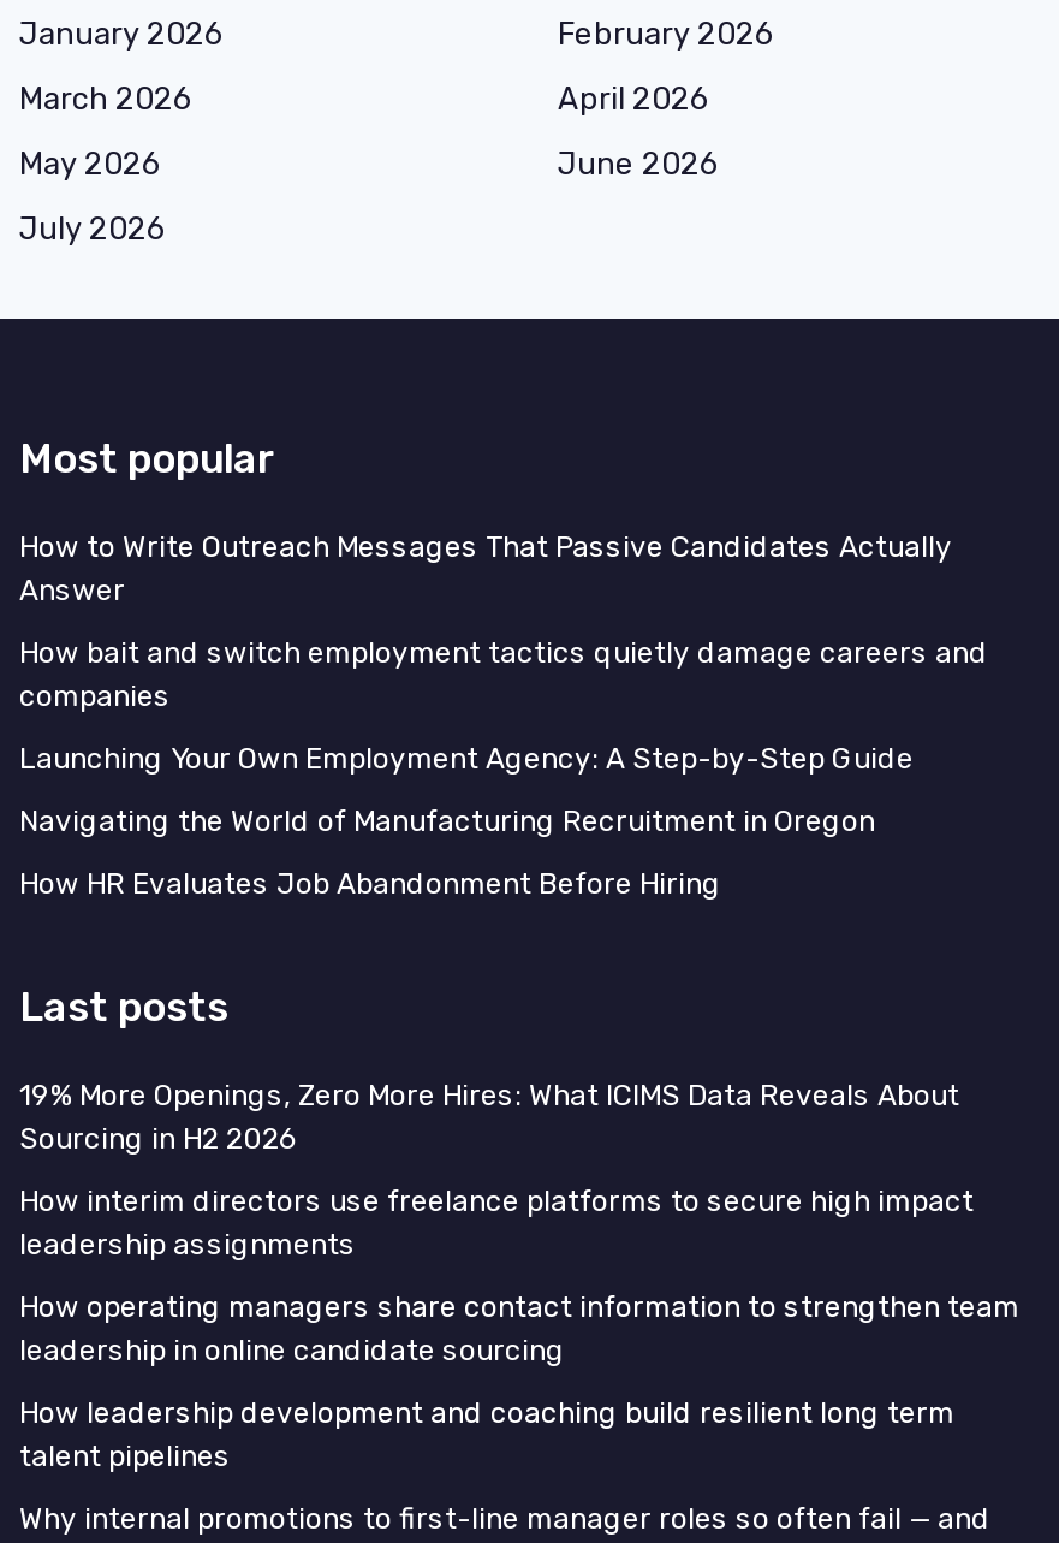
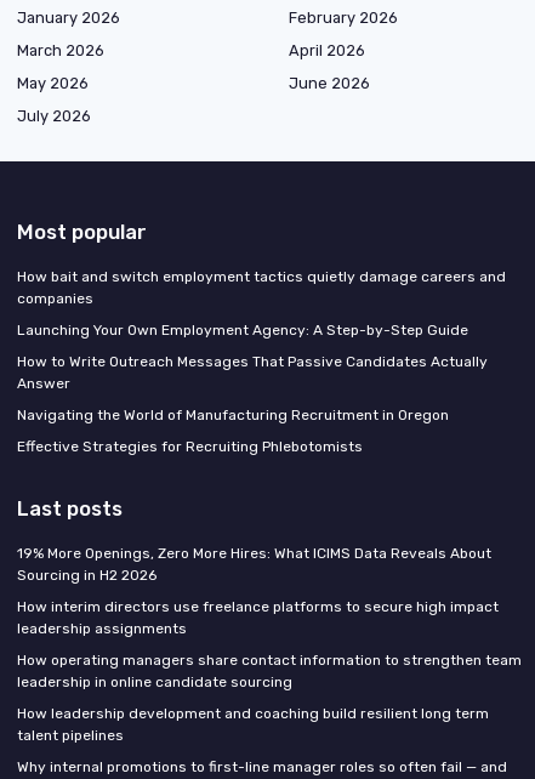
moved down: How to Write Outreach Messages That Passive Candidates Actually | Answer

moved up: How bait and switch employment tactics quietly damage careers and | companies | Launching Your Own Employment Agency: A Step-by-Step Guide

- How HR Evaluates Job Abandonment Before Hiring
+ Effective Strategies for Recruiting Phlebotomists
